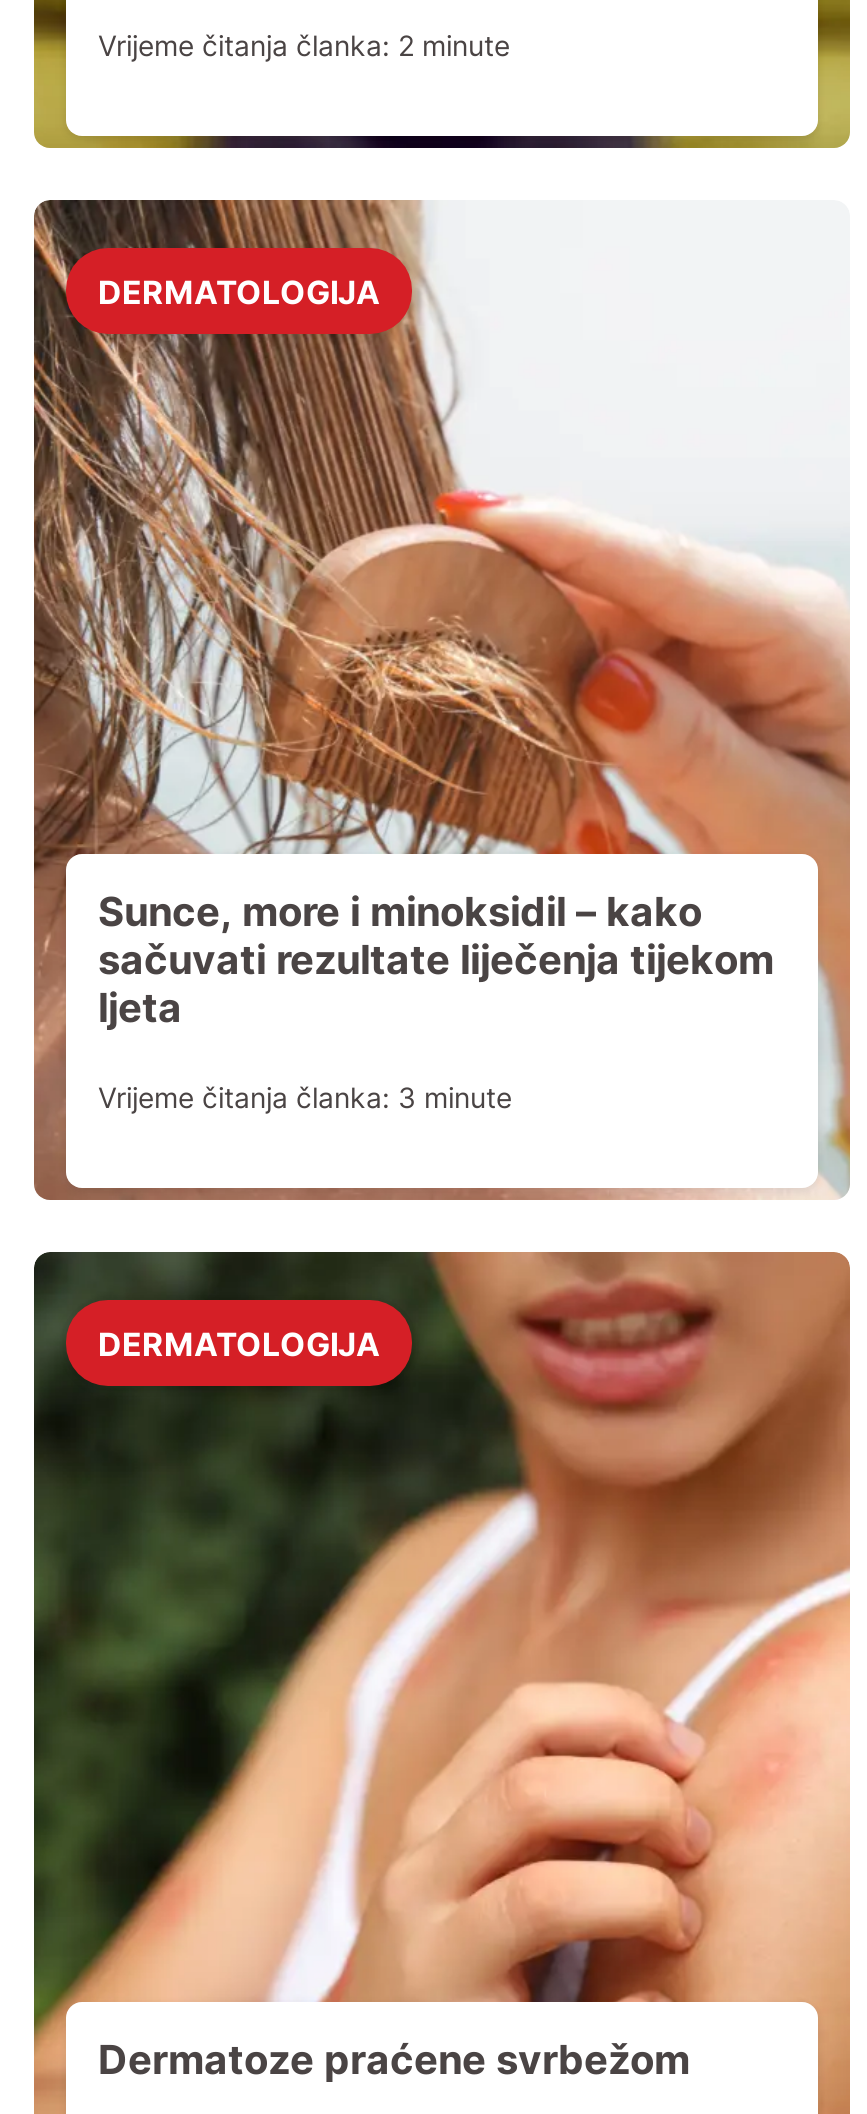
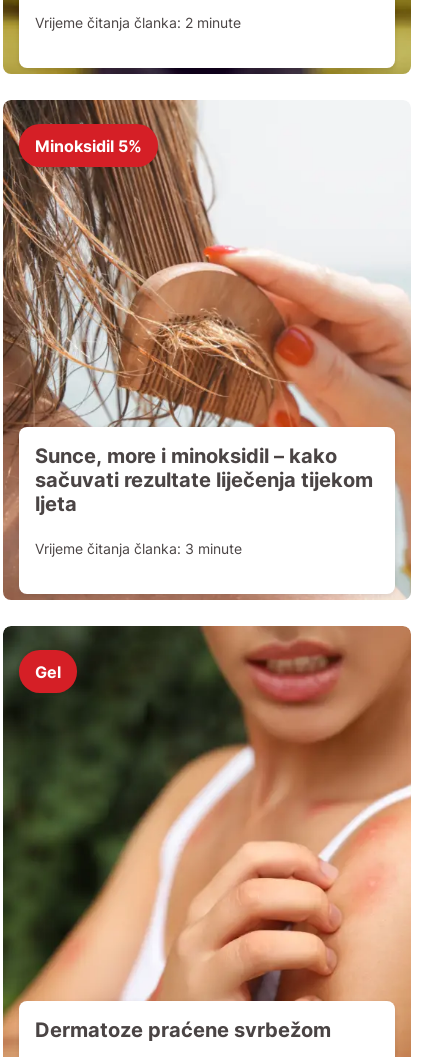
- DERMATOLOGIJA
+ Minoksidil 5%

- DERMATOLOGIJA
+ Gel
